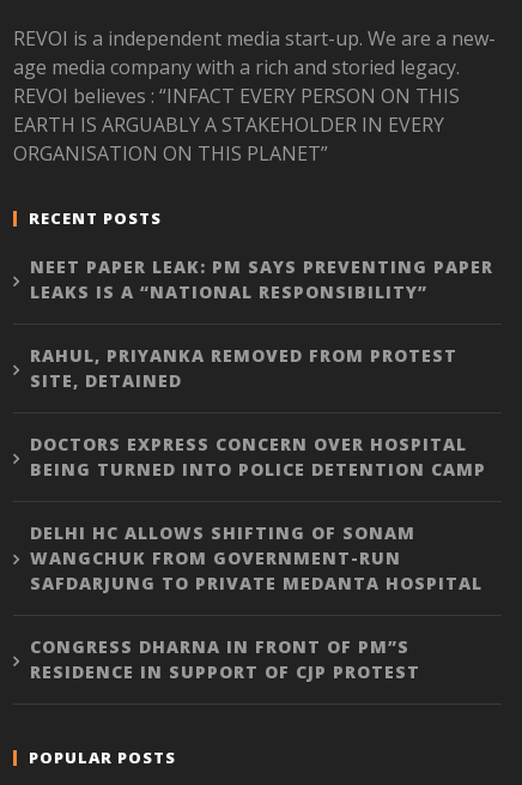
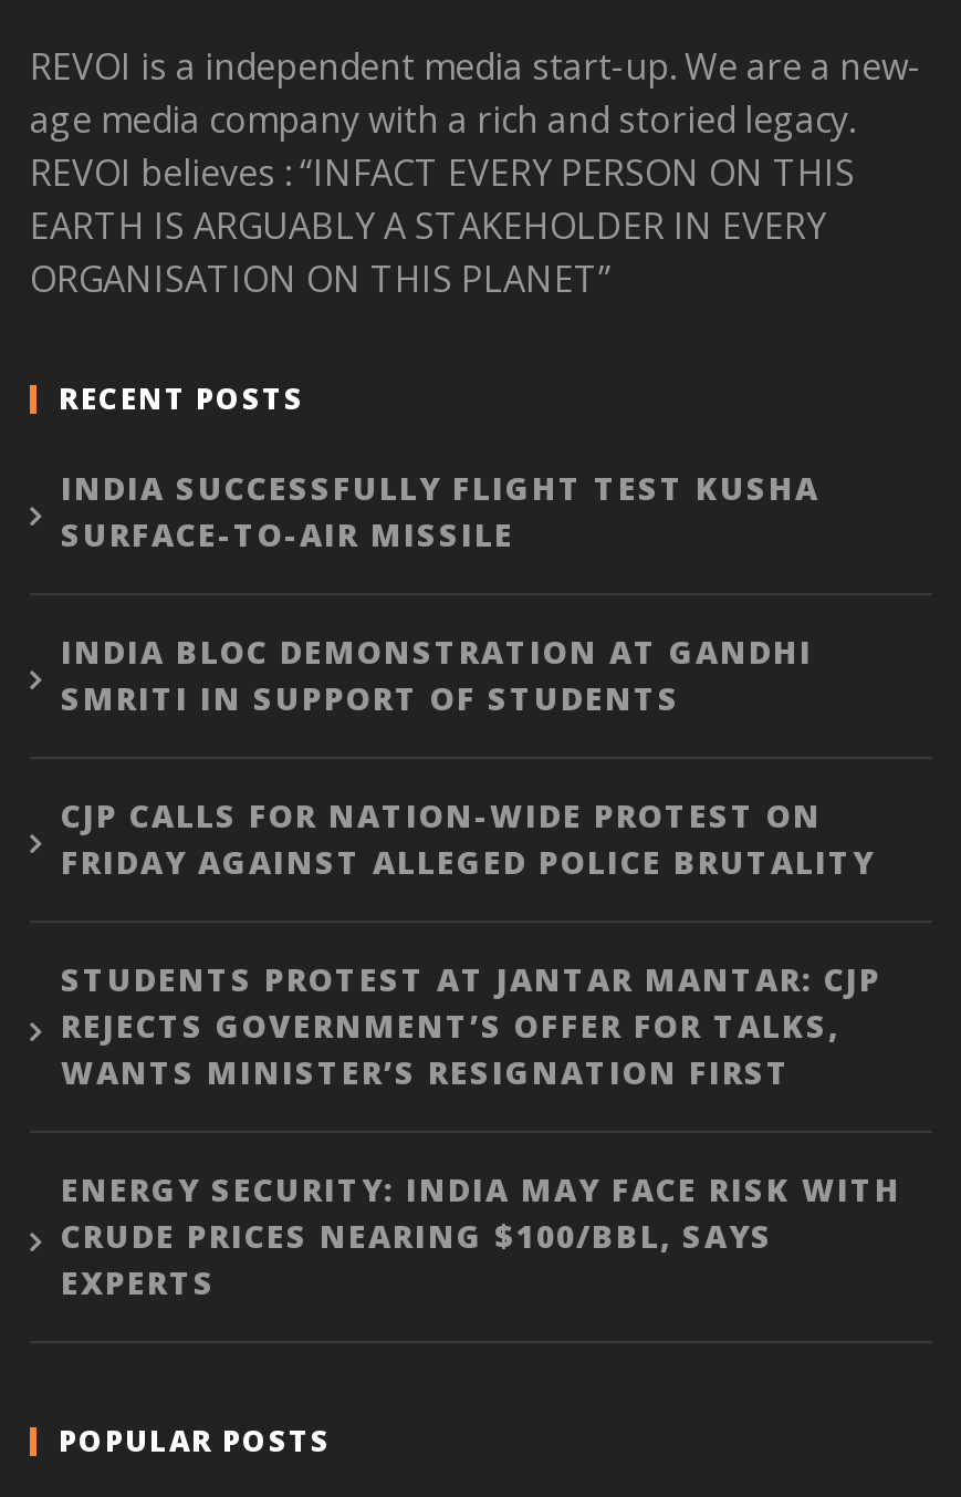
- NEET PAPER LEAK: PM SAYS PREVENTING PAPER
- LEAKS IS A “NATIONAL RESPONSIBILITY”
+ INDIA SUCCESSFULLY FLIGHT TEST KUSHA
+ SURFACE-TO-AIR MISSILE

- RAHUL, PRIYANKA REMOVED FROM PROTEST
- SITE, DETAINED
+ INDIA BLOC DEMONSTRATION AT GANDHI
+ SMRITI IN SUPPORT OF STUDENTS

- DOCTORS EXPRESS CONCERN OVER HOSPITAL
- BEING TURNED INTO POLICE DETENTION CAMP
+ CJP CALLS FOR NATION-WIDE PROTEST ON
+ FRIDAY AGAINST ALLEGED POLICE BRUTALITY

- DELHI HC ALLOWS SHIFTING OF SONAM
- WANGCHUK FROM GOVERNMENT-RUN
- SAFDARJUNG TO PRIVATE MEDANTA HOSPITAL
+ STUDENTS PROTEST AT JANTAR MANTAR: CJP
+ REJECTS GOVERNMENT’S OFFER FOR TALKS,
+ WANTS MINISTER’S RESIGNATION FIRST

- CONGRESS DHARNA IN FRONT OF PM”S
- RESIDENCE IN SUPPORT OF CJP PROTEST
+ ENERGY SECURITY: INDIA MAY FACE RISK WITH
+ CRUDE PRICES NEARING $100/BBL, SAYS
+ EXPERTS
